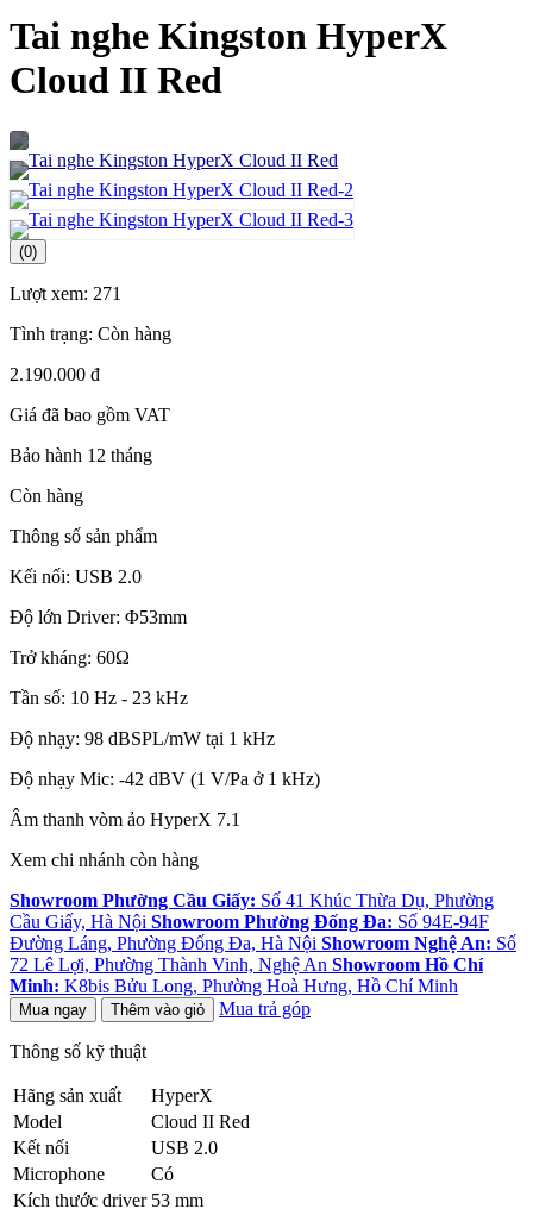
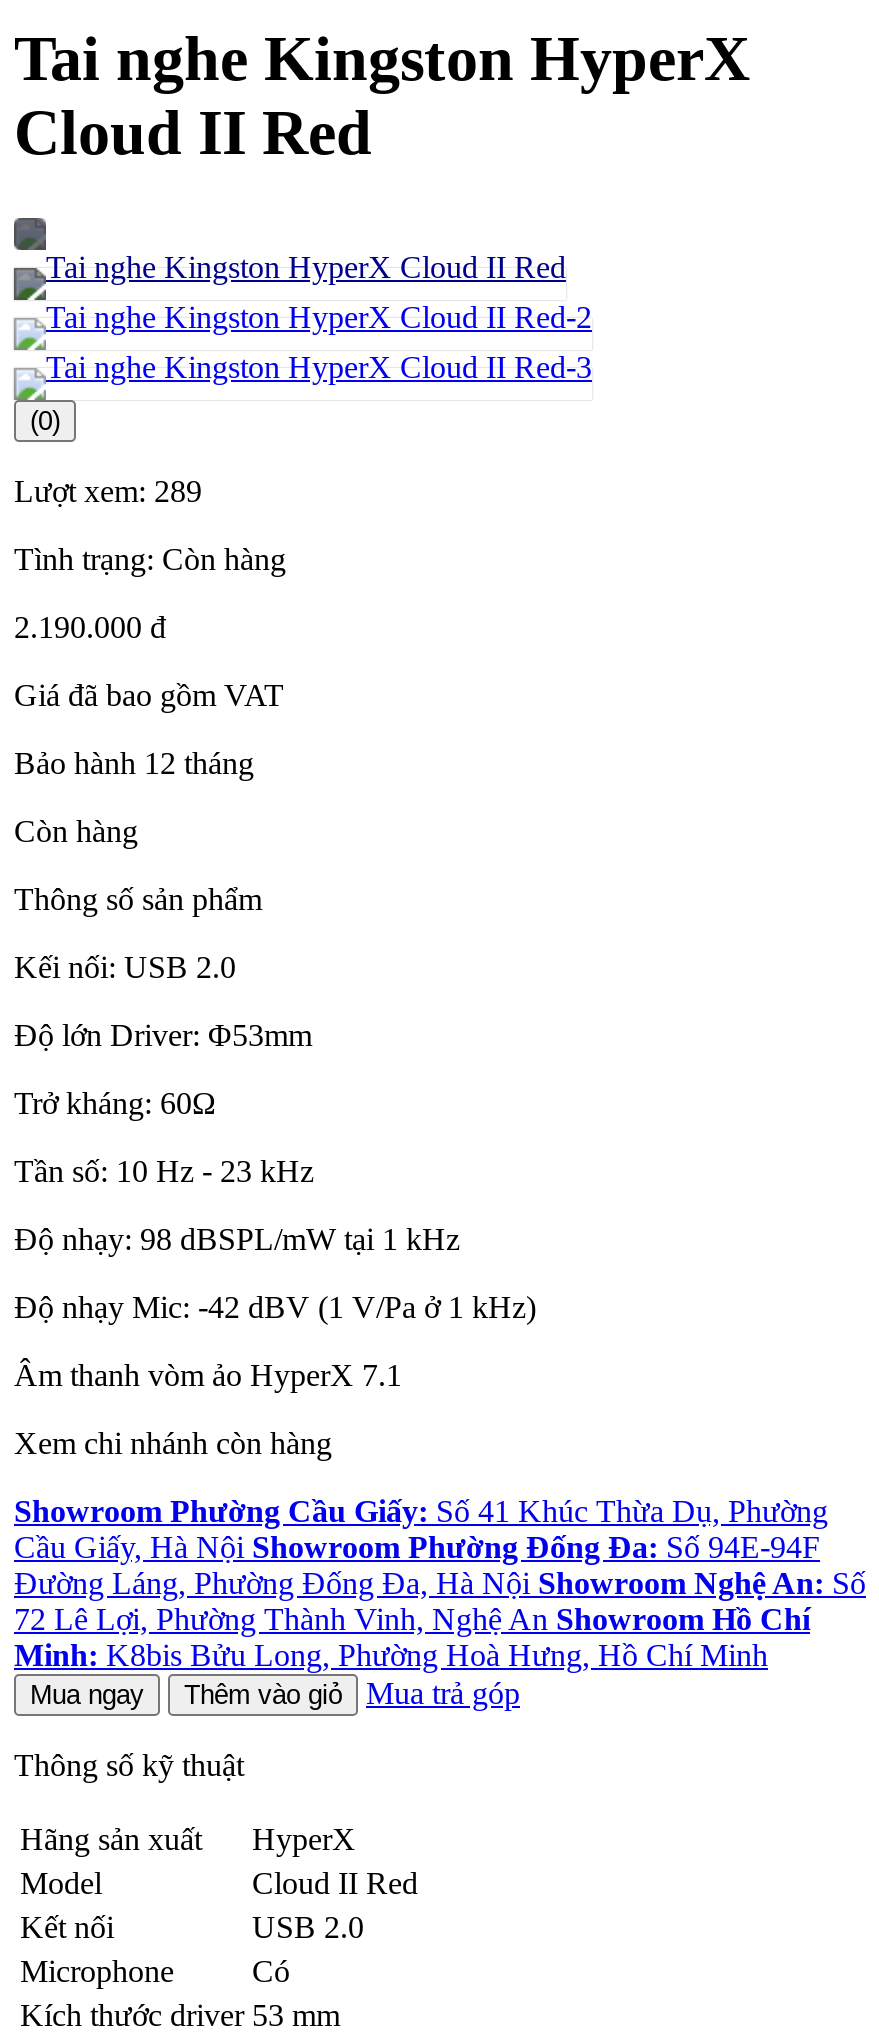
- Lượt xem: 271
+ Lượt xem: 289
